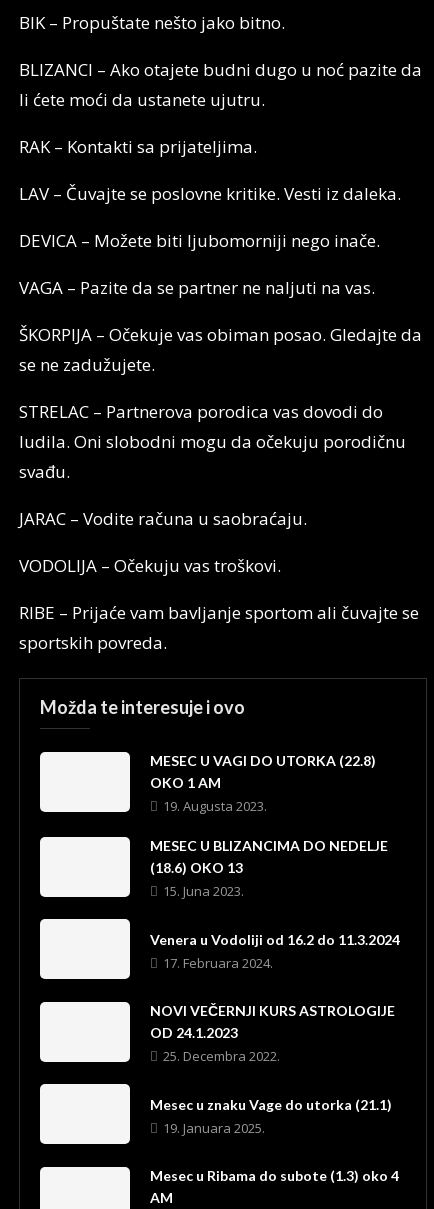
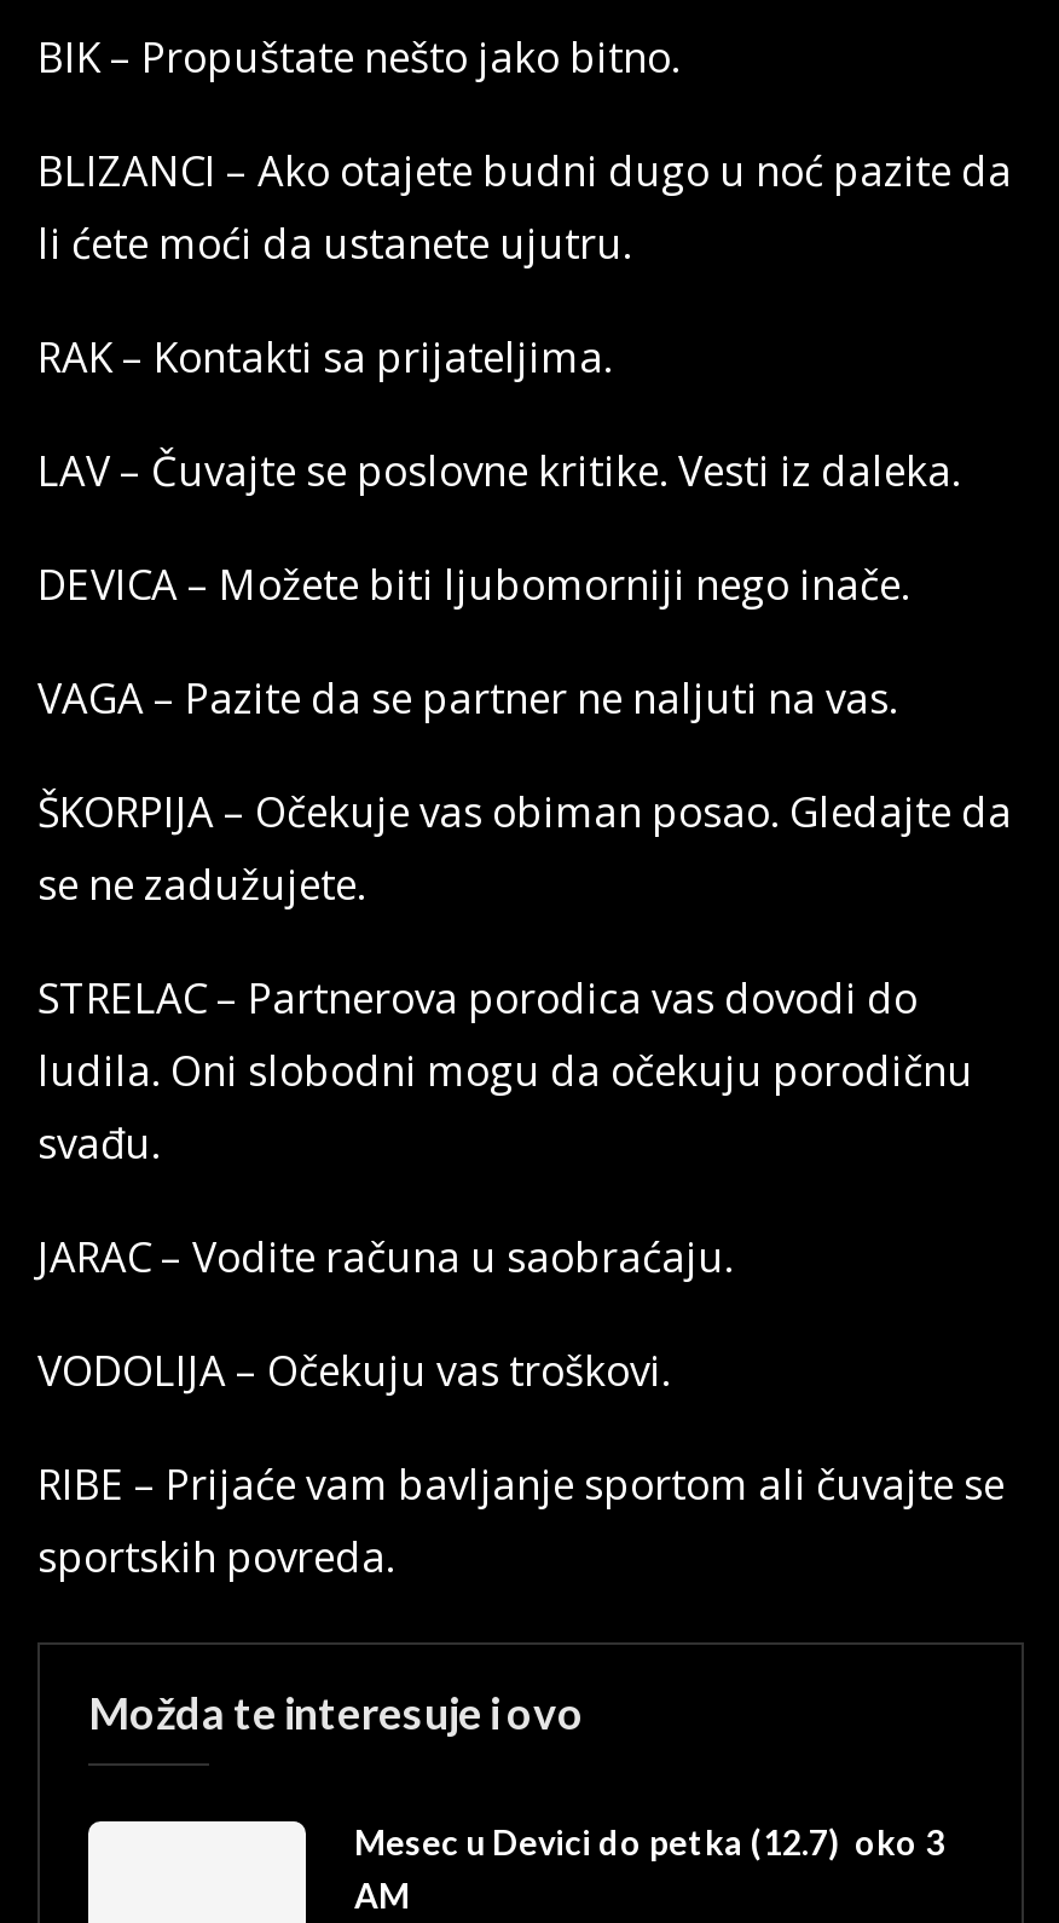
- MESEC U VAGI DO UTORKA (22.8)
- OKO 1 AM
- 19. Augusta 2023.
- MESEC U BLIZANCIMA DO NEDELJE
- (18.6) OKO 13
- 15. Juna 2023.
- Venera u Vodoliji od 16.2 do 11.3.2024
- 17. Februara 2024.
- NOVI VEČERNJI KURS ASTROLOGIJE
- OD 24.1.2023
- 25. Decembra 2022.
- Mesec u znaku Vage do utorka (21.1)
- 19. Januara 2025.
- Mesec u Ribama do subote (1.3) oko 4
+ Mesec u Devici do petka (12.7) oko 3
